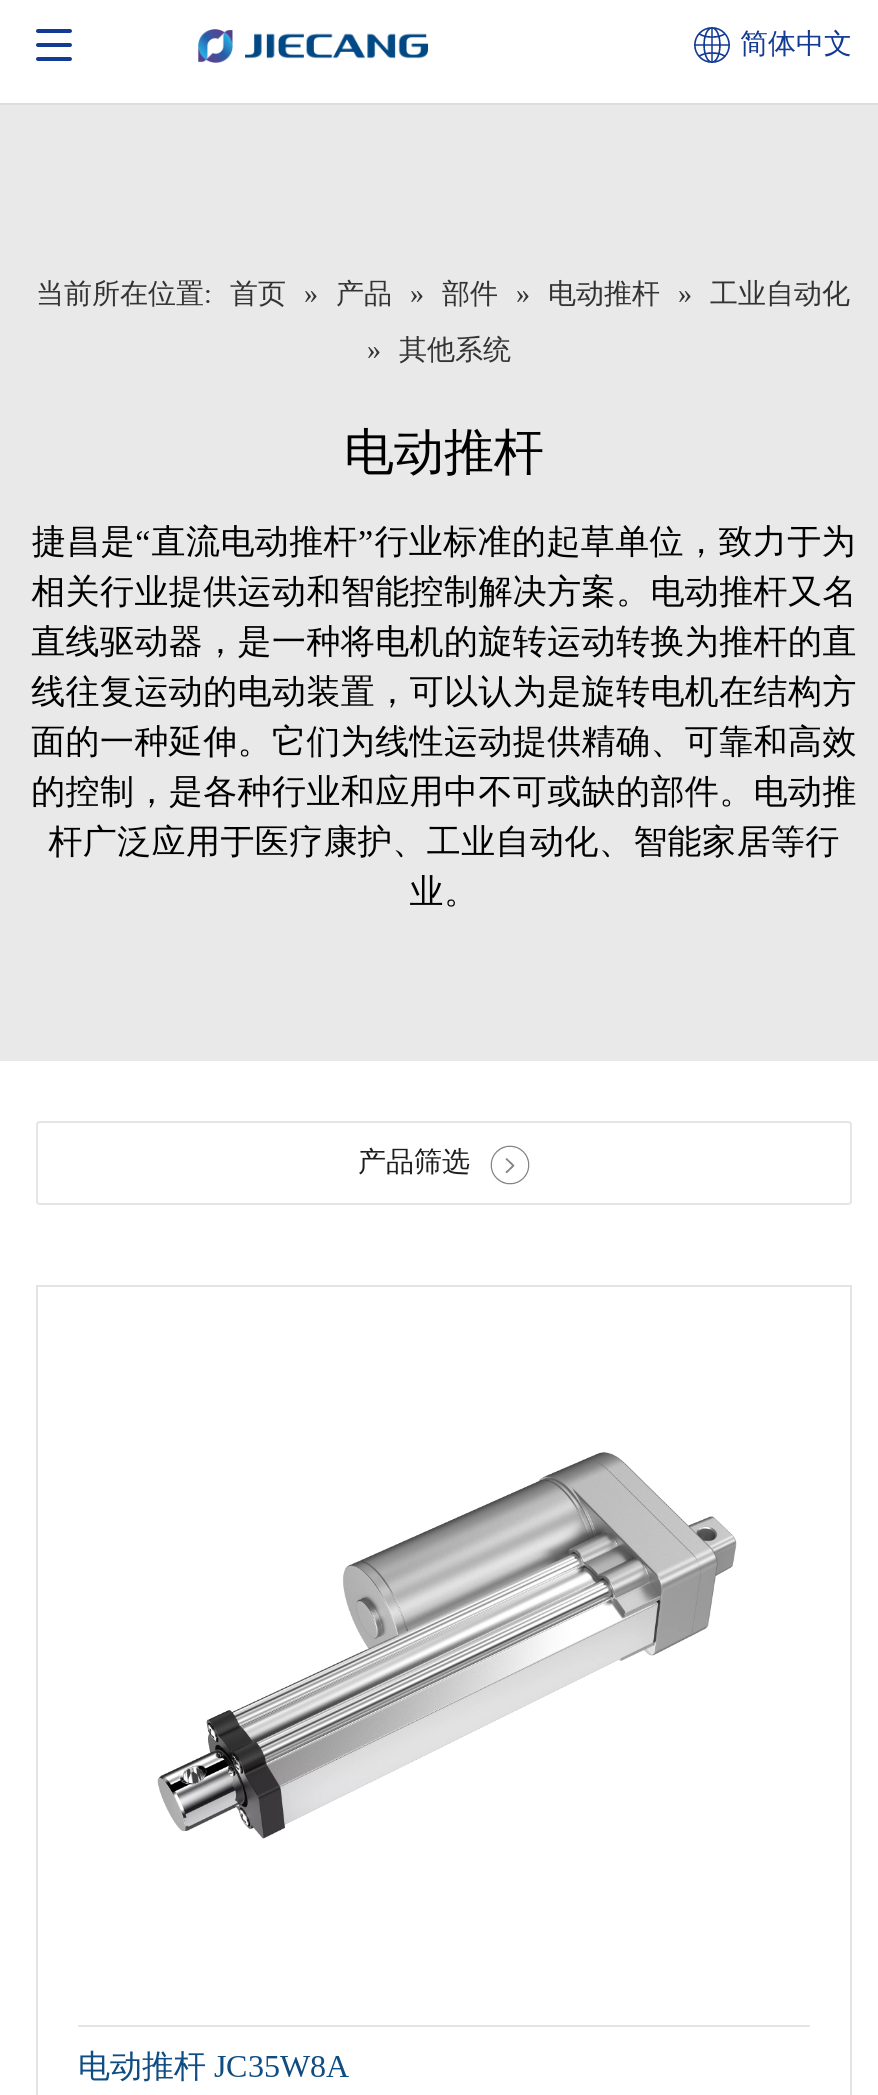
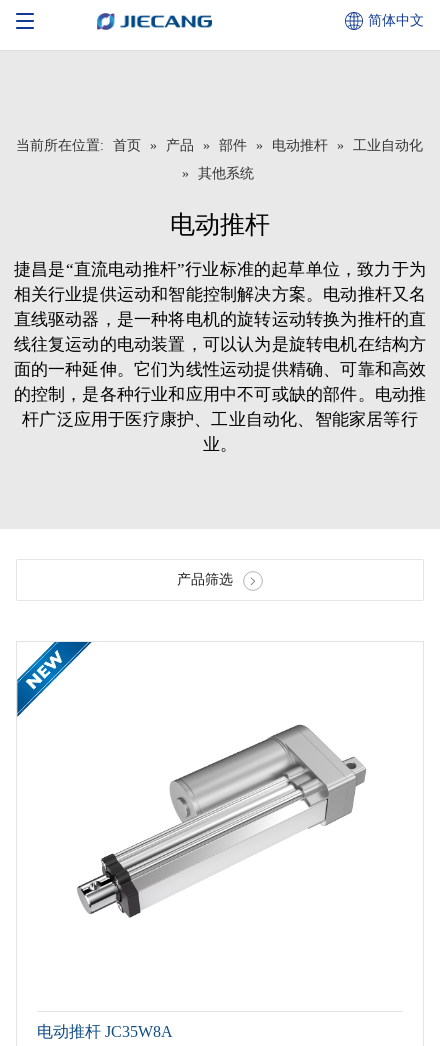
+ [image]
